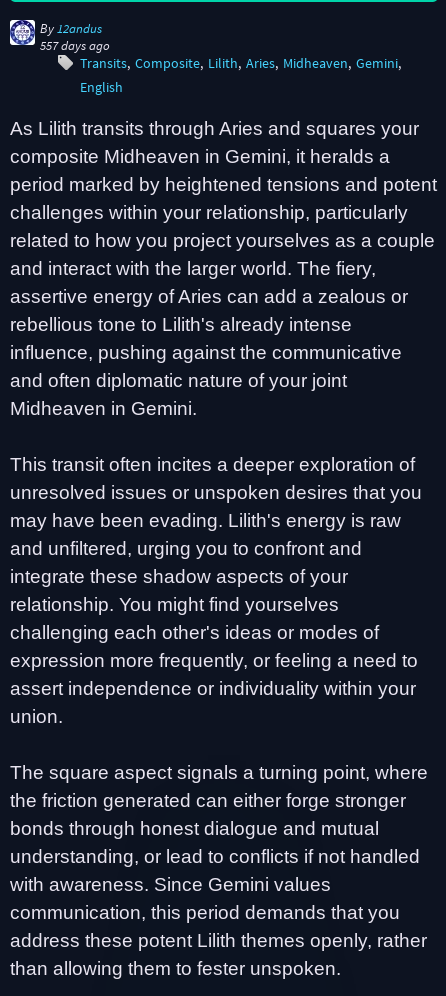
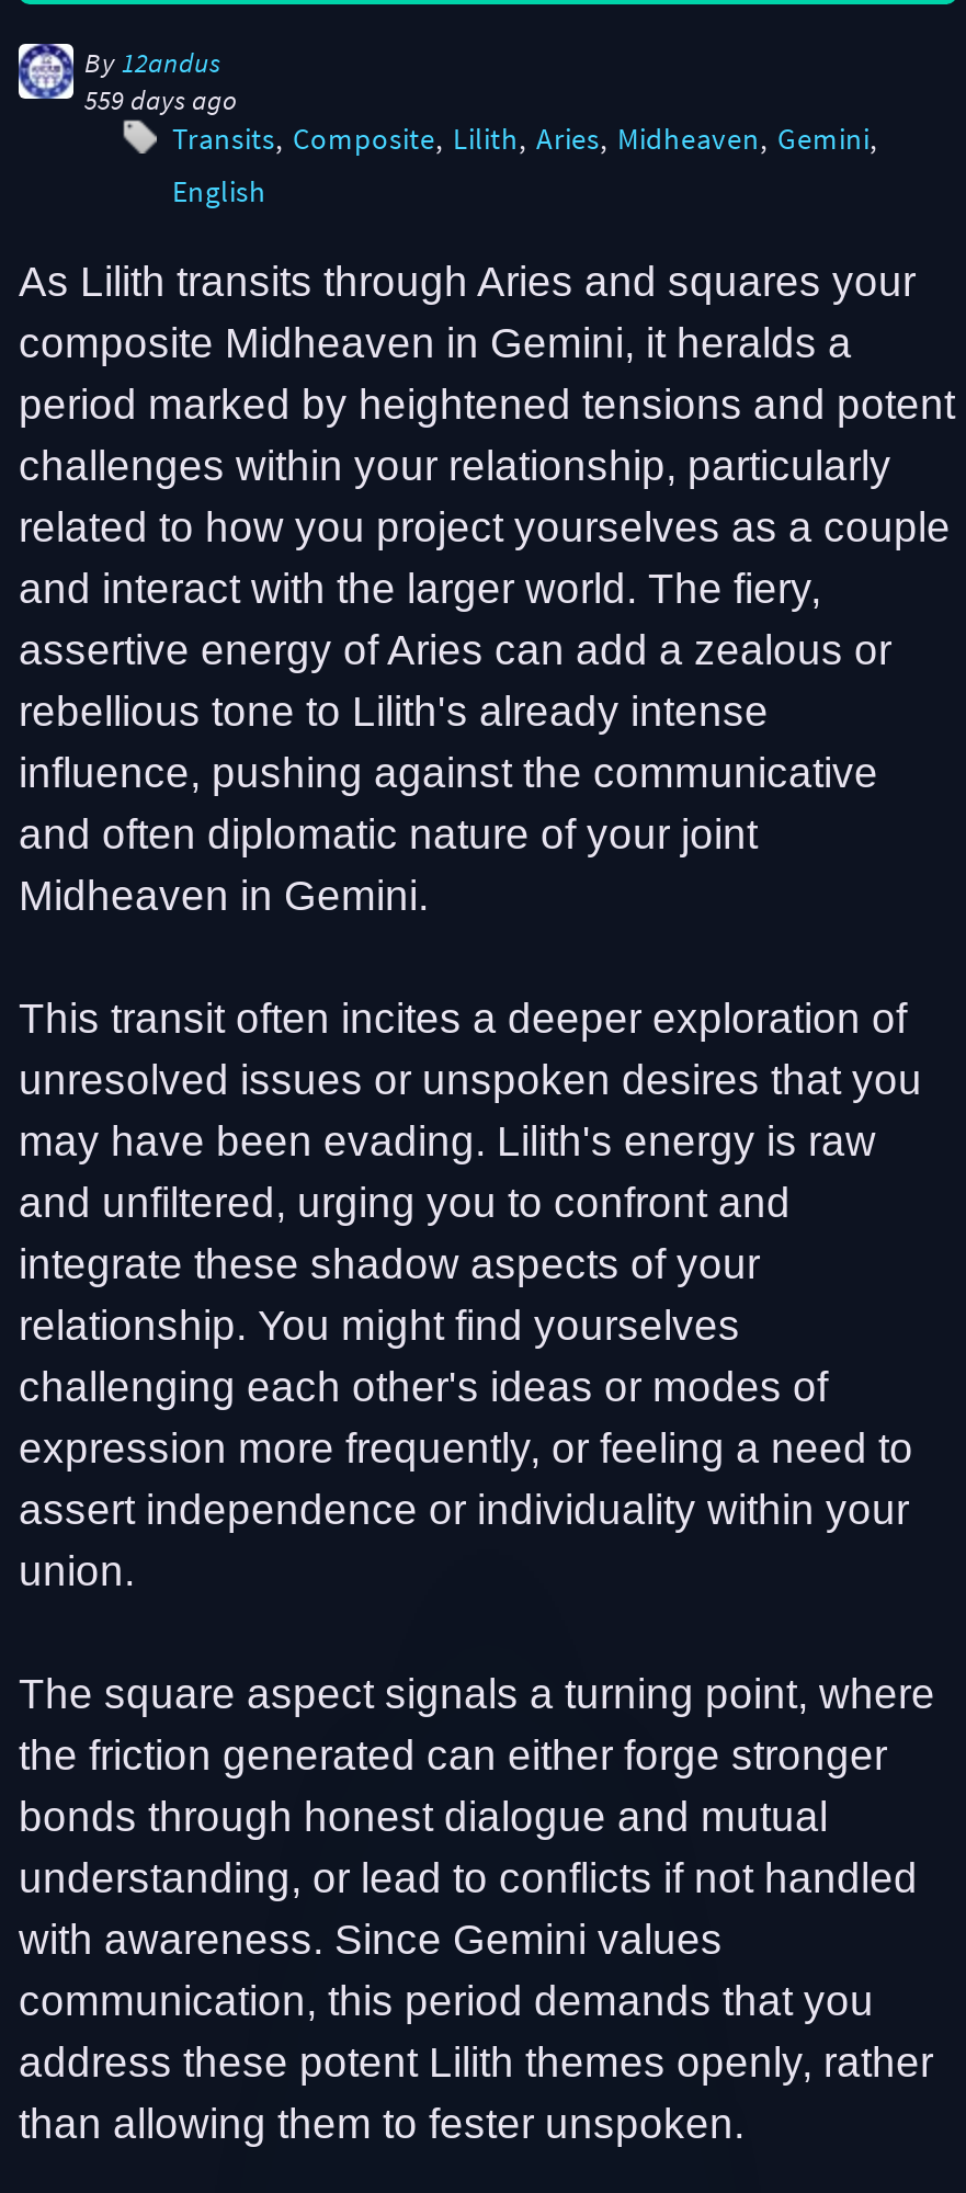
- 557 days ago
+ 559 days ago
